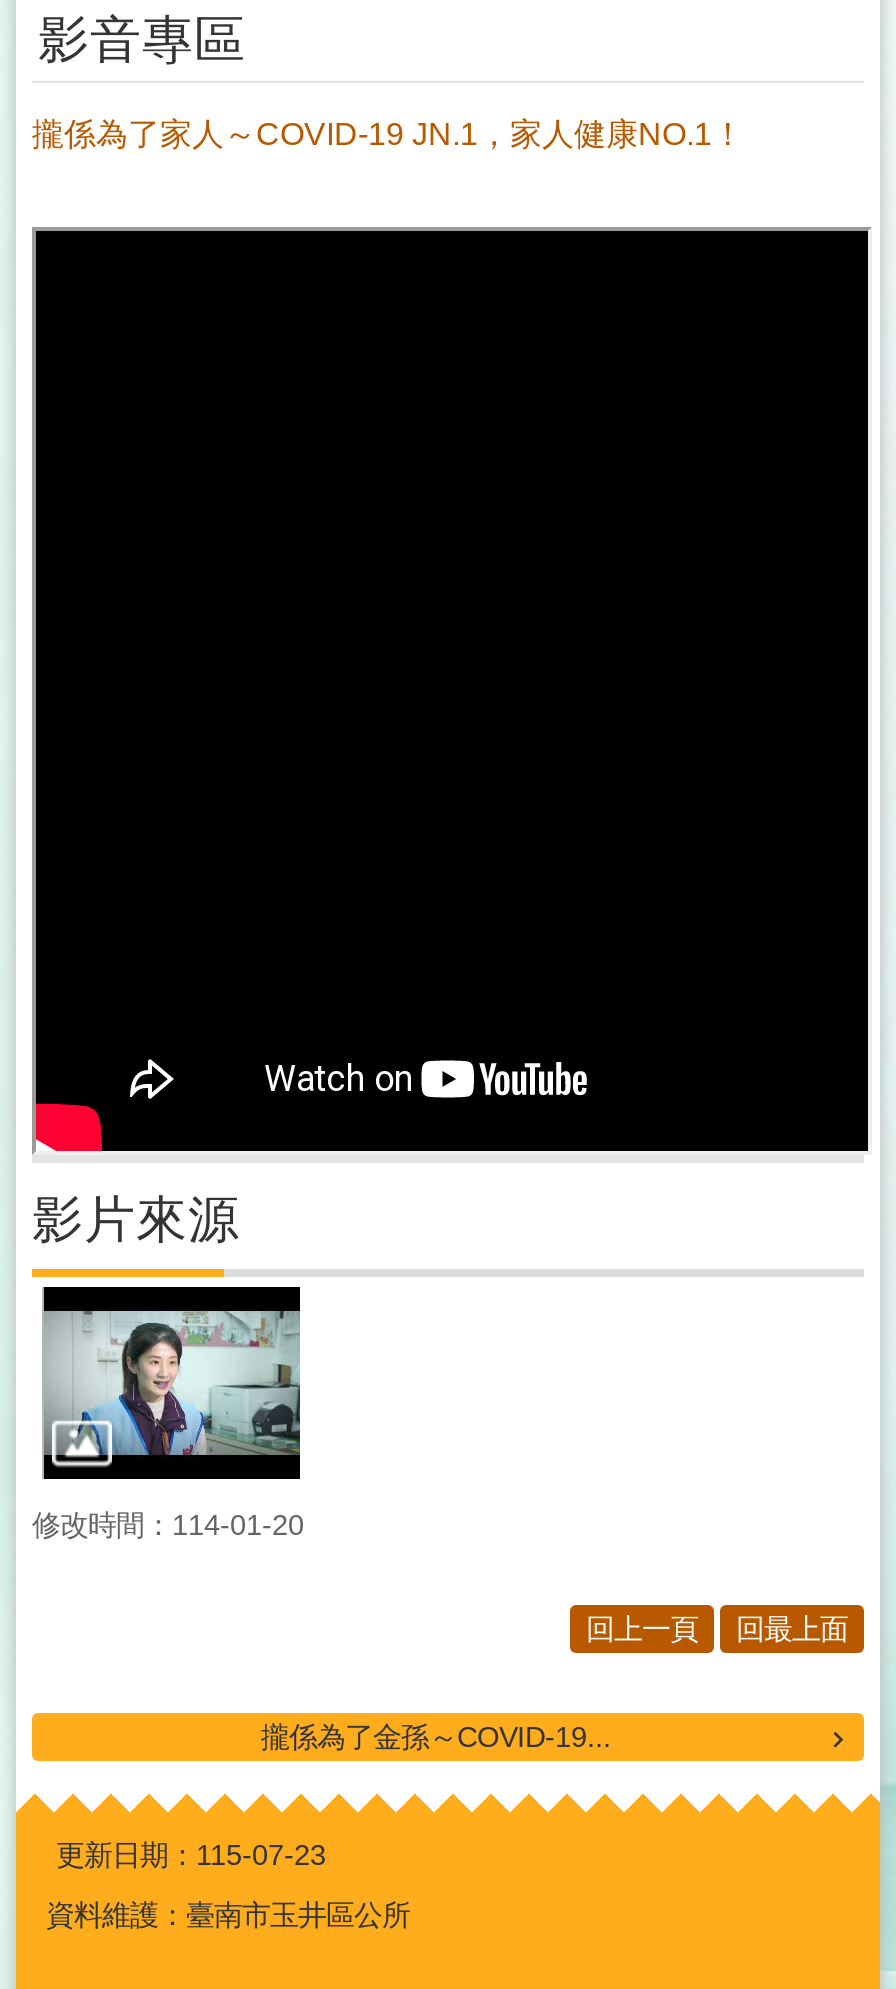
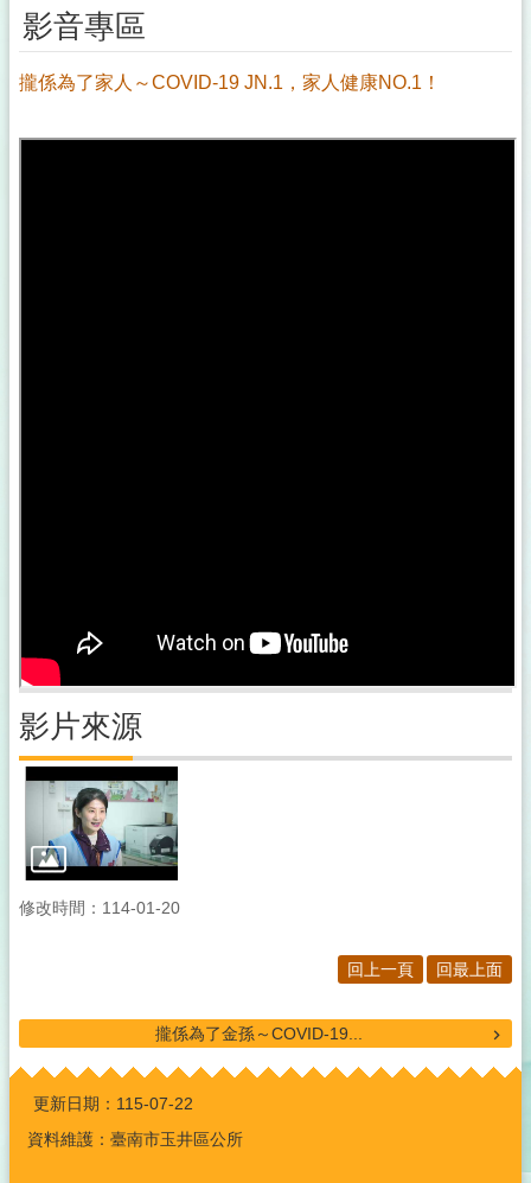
- 更新日期：115-07-23
+ 更新日期：115-07-22
